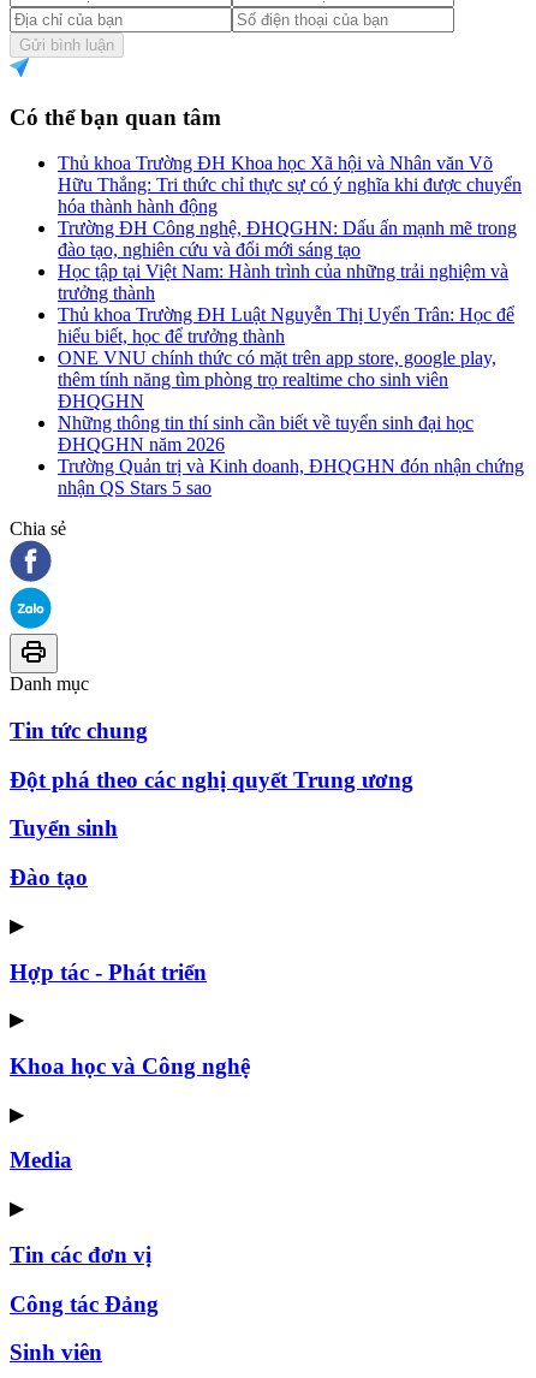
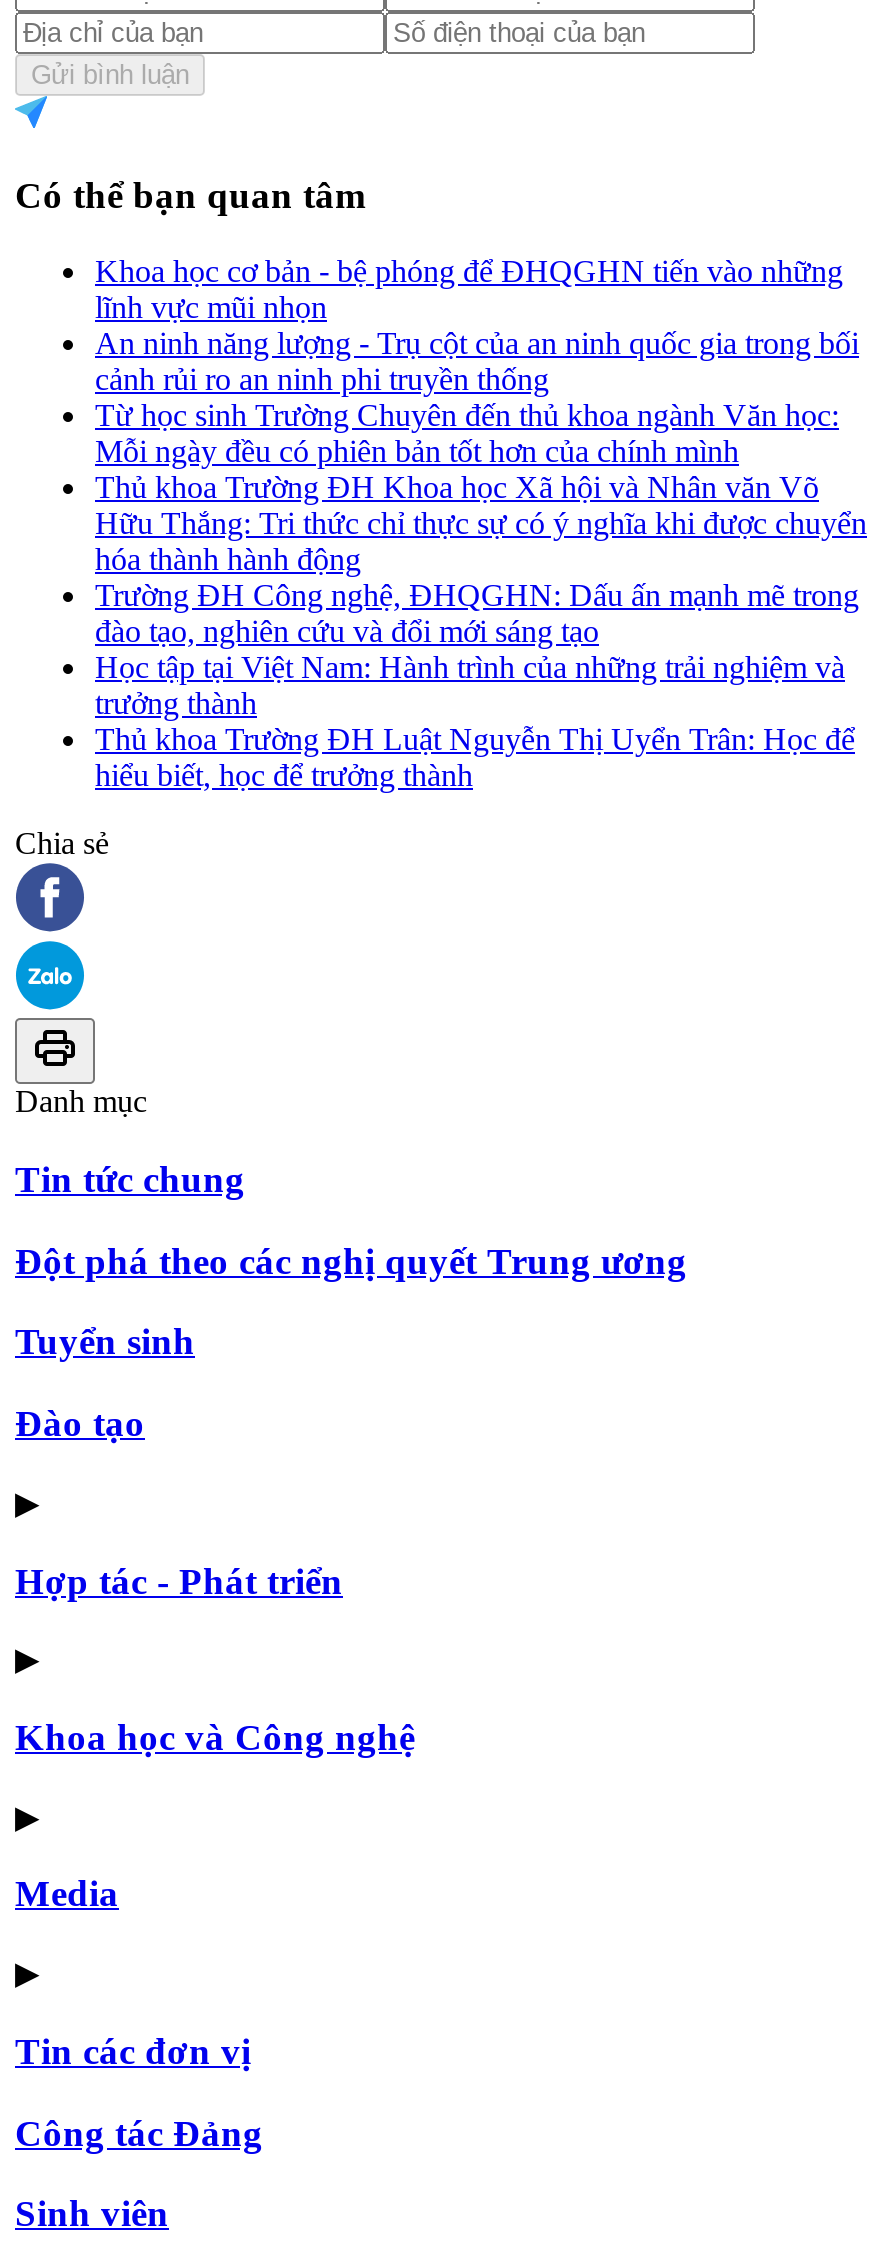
+ Khoa học cơ bản - bệ phóng để ĐHQGHN tiến vào những
+ lĩnh vực mũi nhọn
+ An ninh năng lượng - Trụ cột của an ninh quốc gia trong bối
+ cảnh rủi ro an ninh phi truyền thống
+ Từ học sinh Trường Chuyên đến thủ khoa ngành Văn học:
+ Mỗi ngày đều có phiên bản tốt hơn của chính mình

moved down: Thủ khoa Trường ĐH Khoa học Xã hội và Nhân văn Võ | Hữu Thắng: Tri thức chỉ thực sự có ý nghĩa khi được chuyển | hóa thành hành động | ... | Thủ khoa Trường ĐH Luật Nguyễn Thị Uyển Trân: Học để | hiểu biết, học để trưởng thành

- ONE VNU chính thức có mặt trên app store, google play,
- thêm tính năng tìm phòng trọ realtime cho sinh viên
- ĐHQGHN
- Những thông tin thí sinh cần biết về tuyển sinh đại học
- ĐHQGHN năm 2026
- Trường Quản trị và Kinh doanh, ĐHQGHN đón nhận chứng
- nhận QS Stars 5 sao
